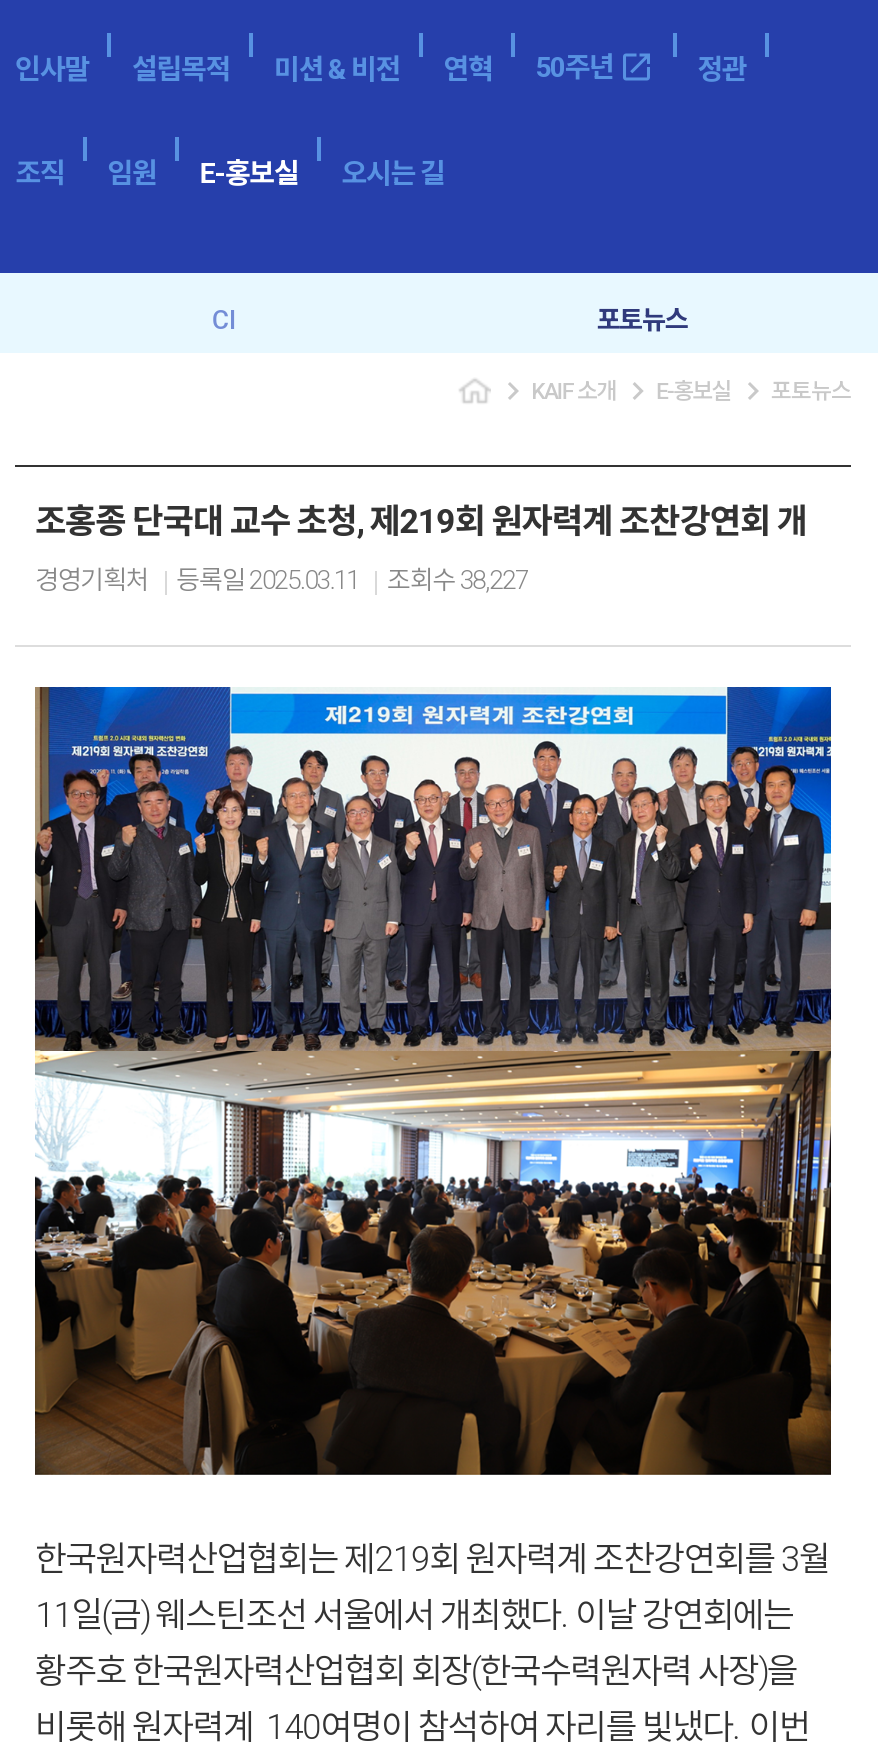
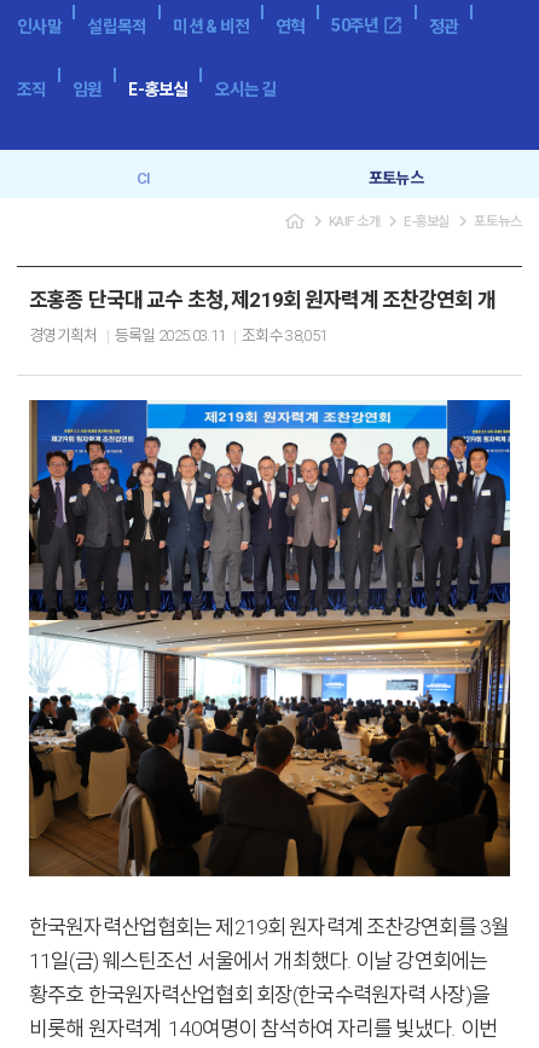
- 경영기획처 등록일 2025.03.11 조회수 38,227
+ 경영기획처 등록일 2025.03.11 조회수 38,051
